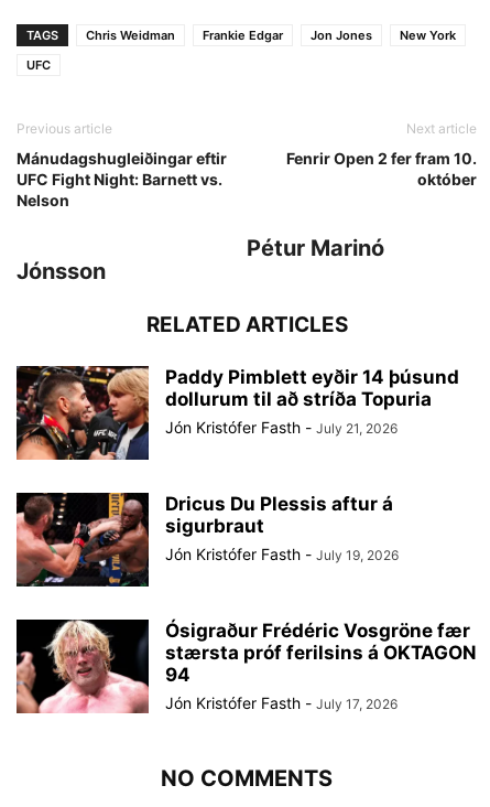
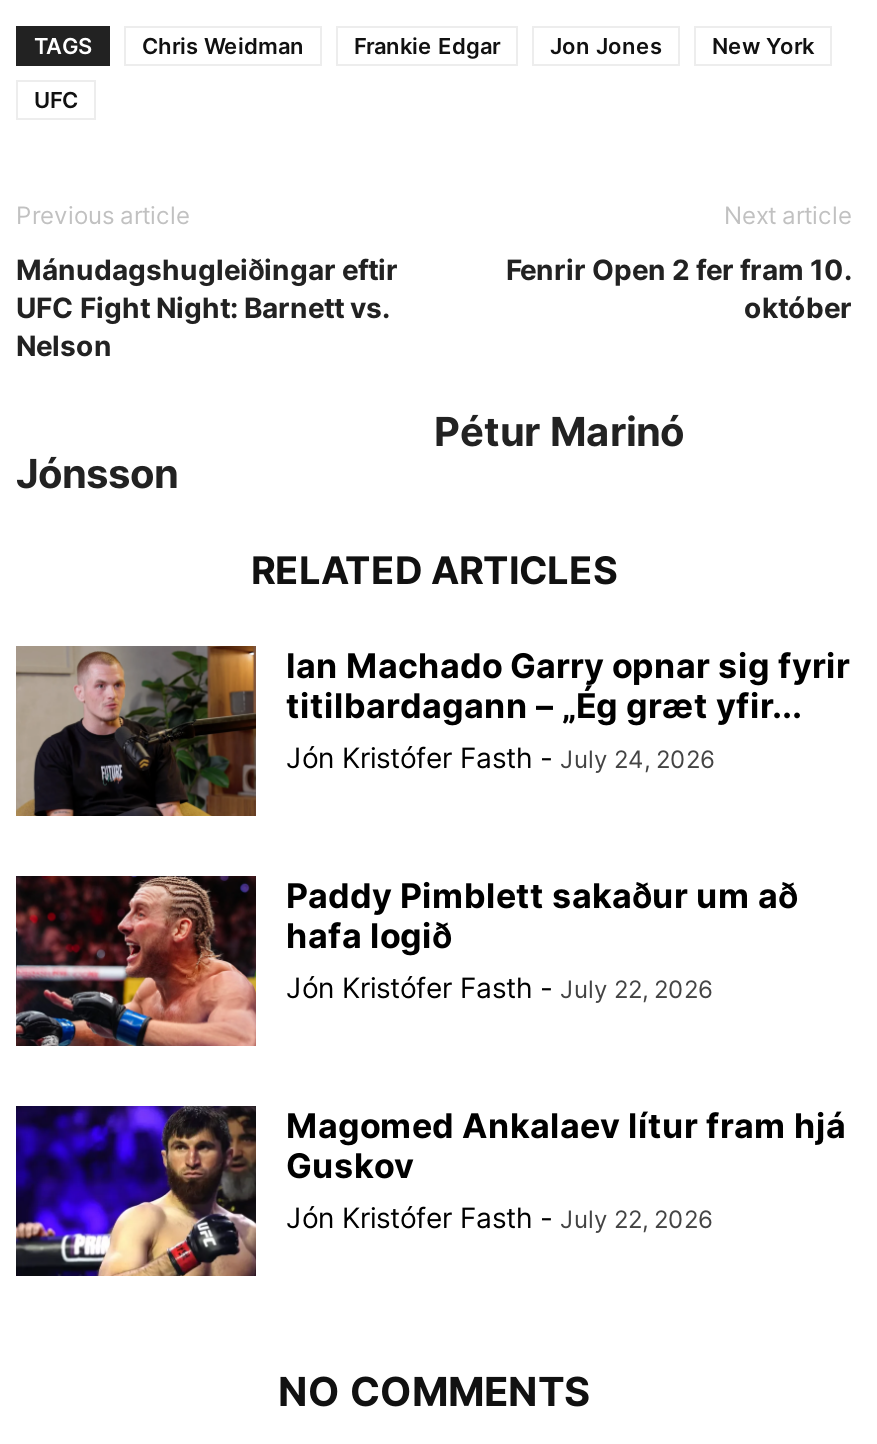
- [image]
- Paddy Pimblett eyðir 14 þúsund
- dollurum til að stríða Topuria
- Jón Kristófer Fasth - July 21, 2026
+ [image]
+ Ian Machado Garry opnar sig fyrir
+ titilbardagann – „Ég græt yfir...
+ Jón Kristófer Fasth - July 24, 2026

- [image]
- Dricus Du Plessis aftur á
- sigurbraut
- Jón Kristófer Fasth - July 19, 2026
+ [image]
+ Paddy Pimblett sakaður um að
+ hafa logið
+ Jón Kristófer Fasth - July 22, 2026

- [image]
- Ósigraður Frédéric Vosgröne fær
- stærsta próf ferilsins á OKTAGON
- 94
- Jón Kristófer Fasth - July 17, 2026
+ [image]
+ Magomed Ankalaev lítur fram hjá
+ Guskov
+ Jón Kristófer Fasth - July 22, 2026
